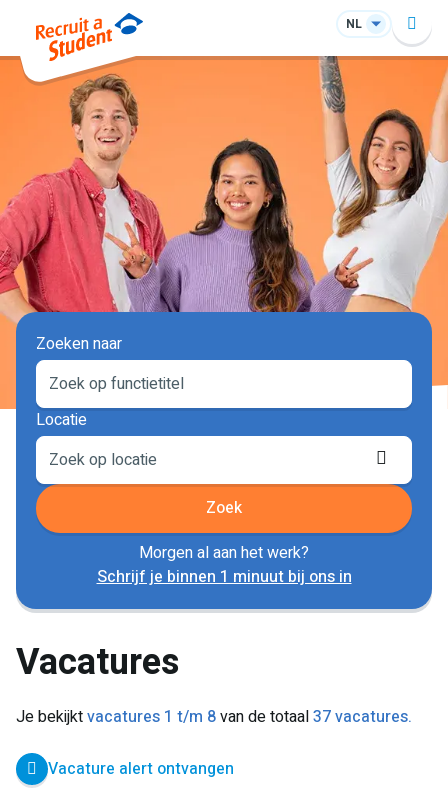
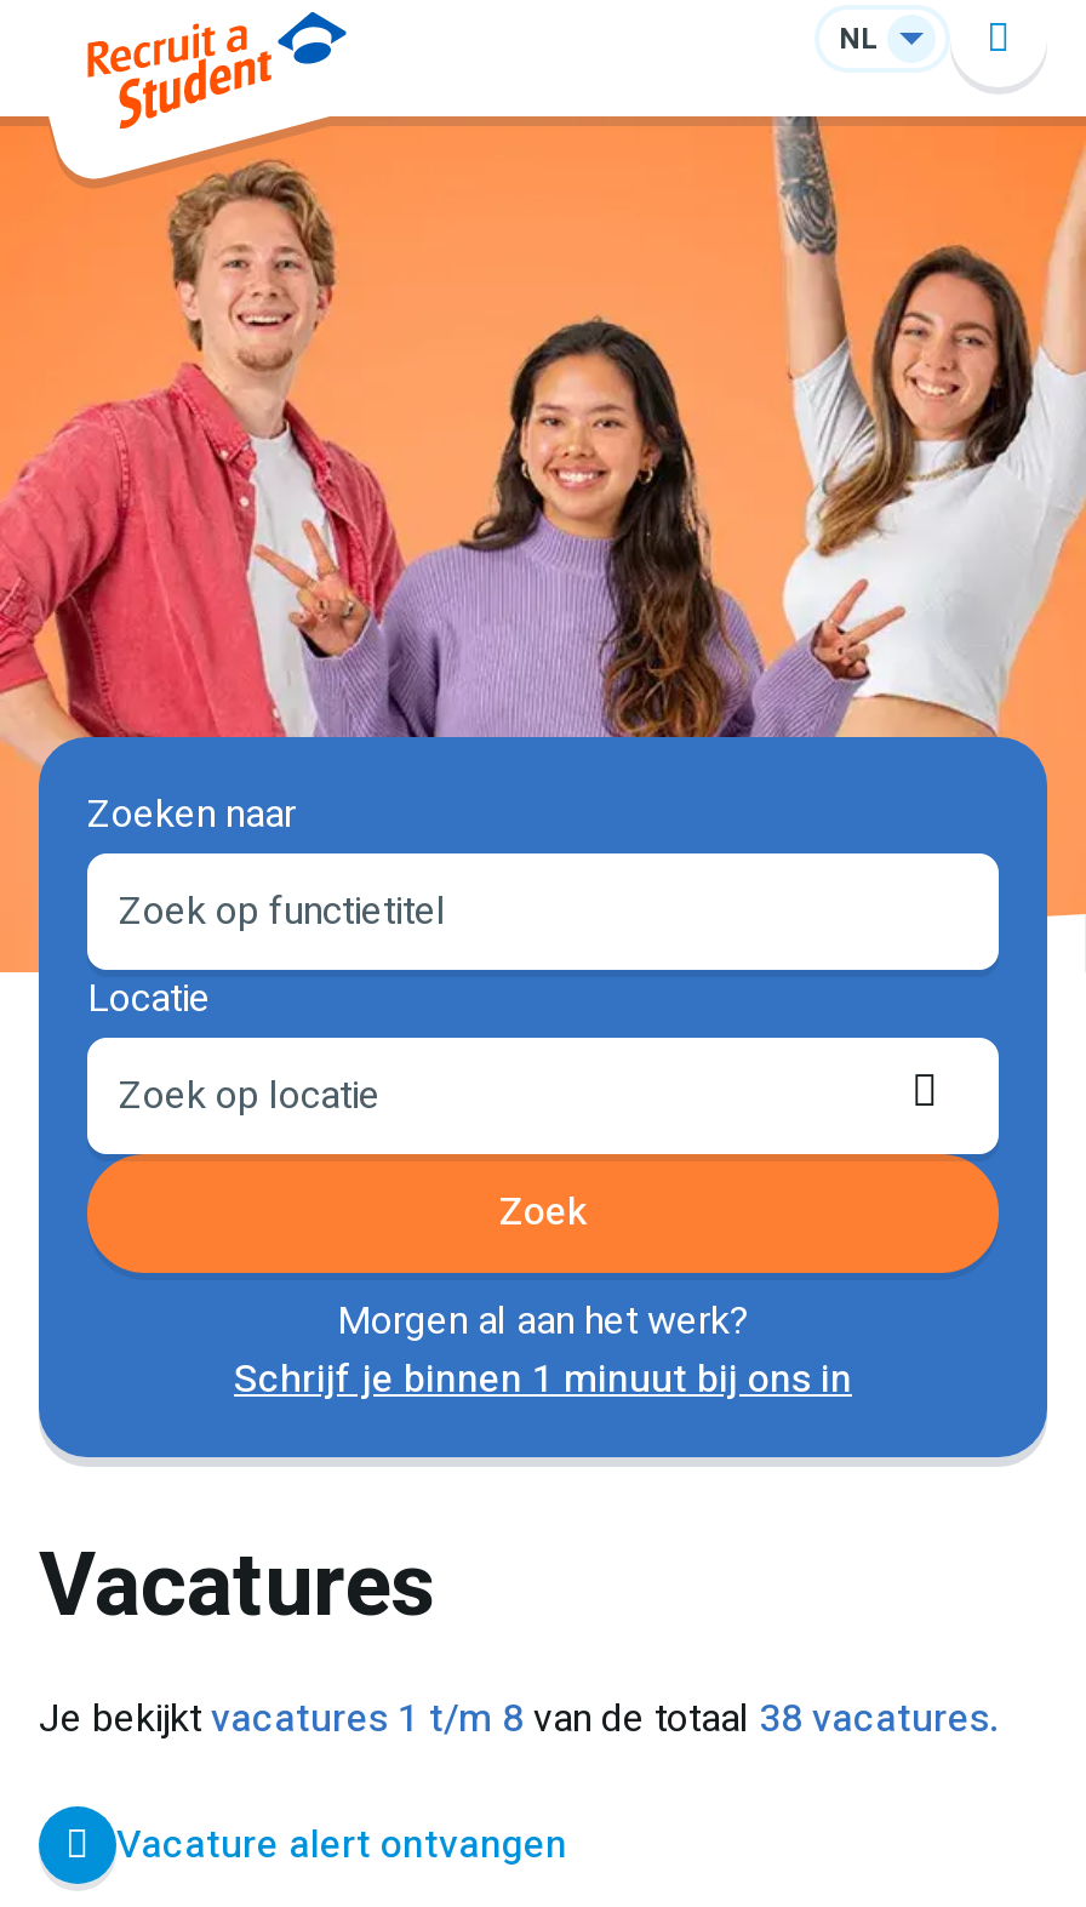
- Je bekijkt vacatures 1 t/m 8 van de totaal 37 vacatures.
+ Je bekijkt vacatures 1 t/m 8 van de totaal 38 vacatures.
